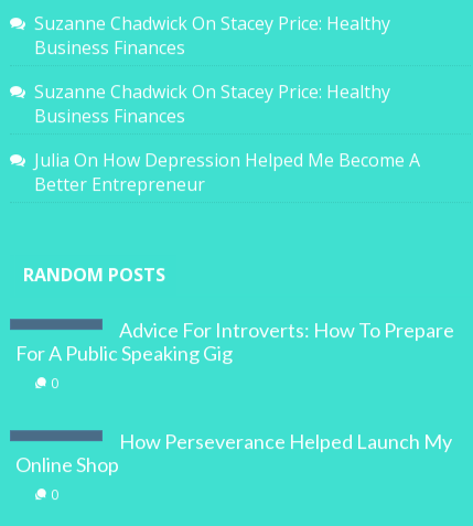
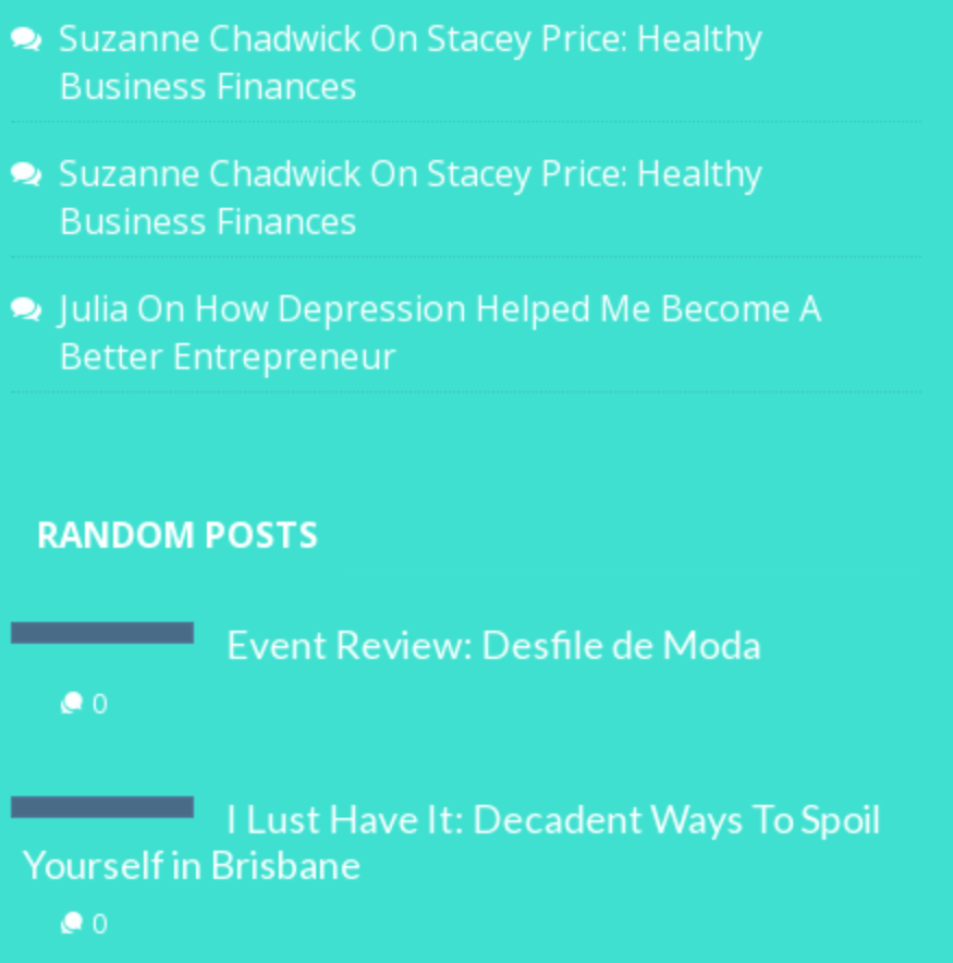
- Advice For Introverts: How To Prepare
- For A Public Speaking Gig
+ Event Review: Desfile de Moda

- How Perseverance Helped Launch My
- Online Shop
+ I Lust Have It: Decadent Ways To Spoil
+ Yourself in Brisbane
